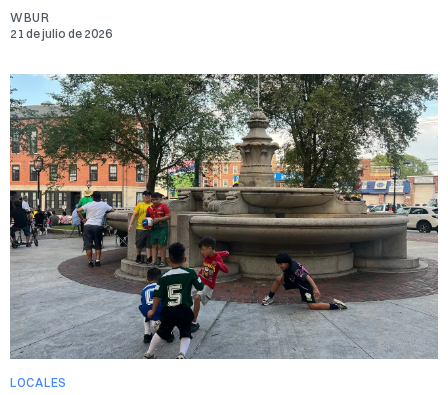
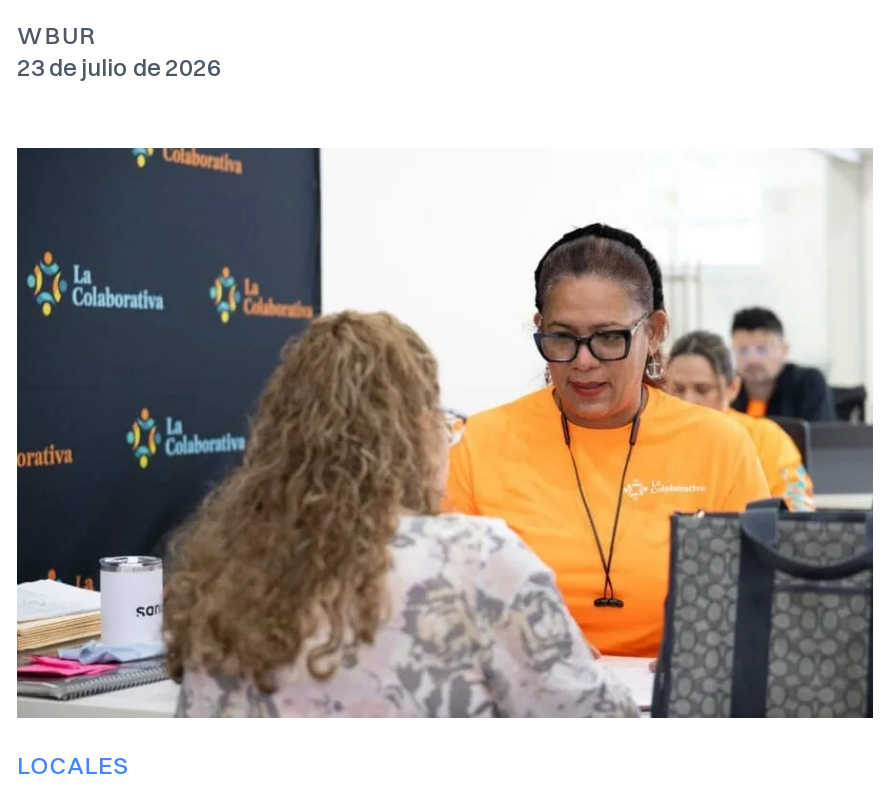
- 21 de julio de 2026
+ 23 de julio de 2026

- [image]
+ [image]
